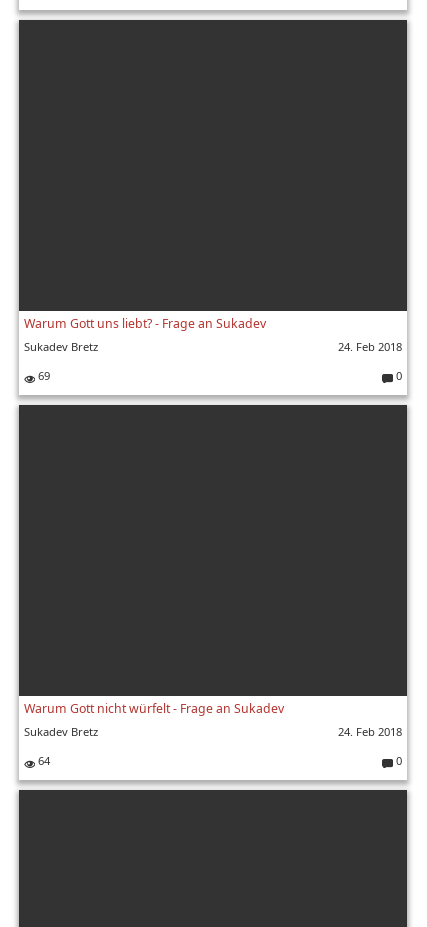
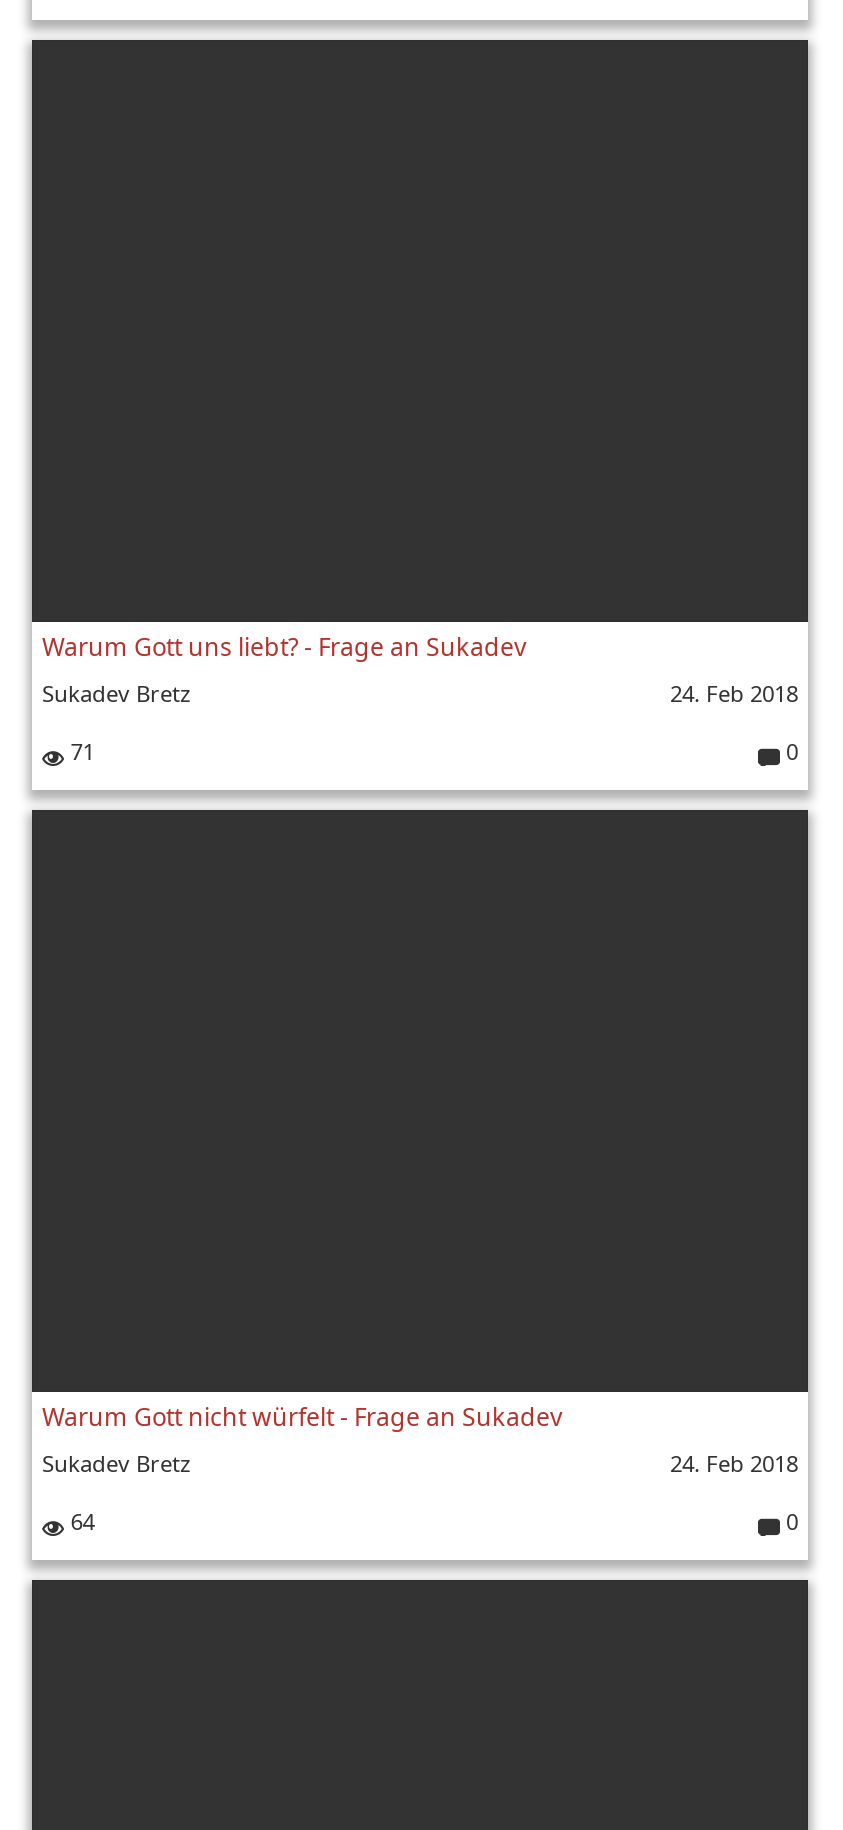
- 69
+ 71
